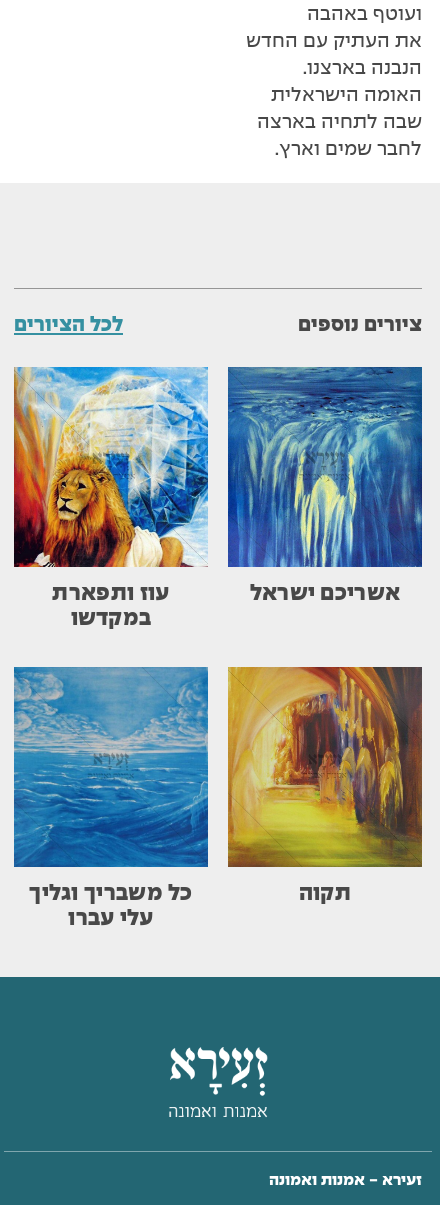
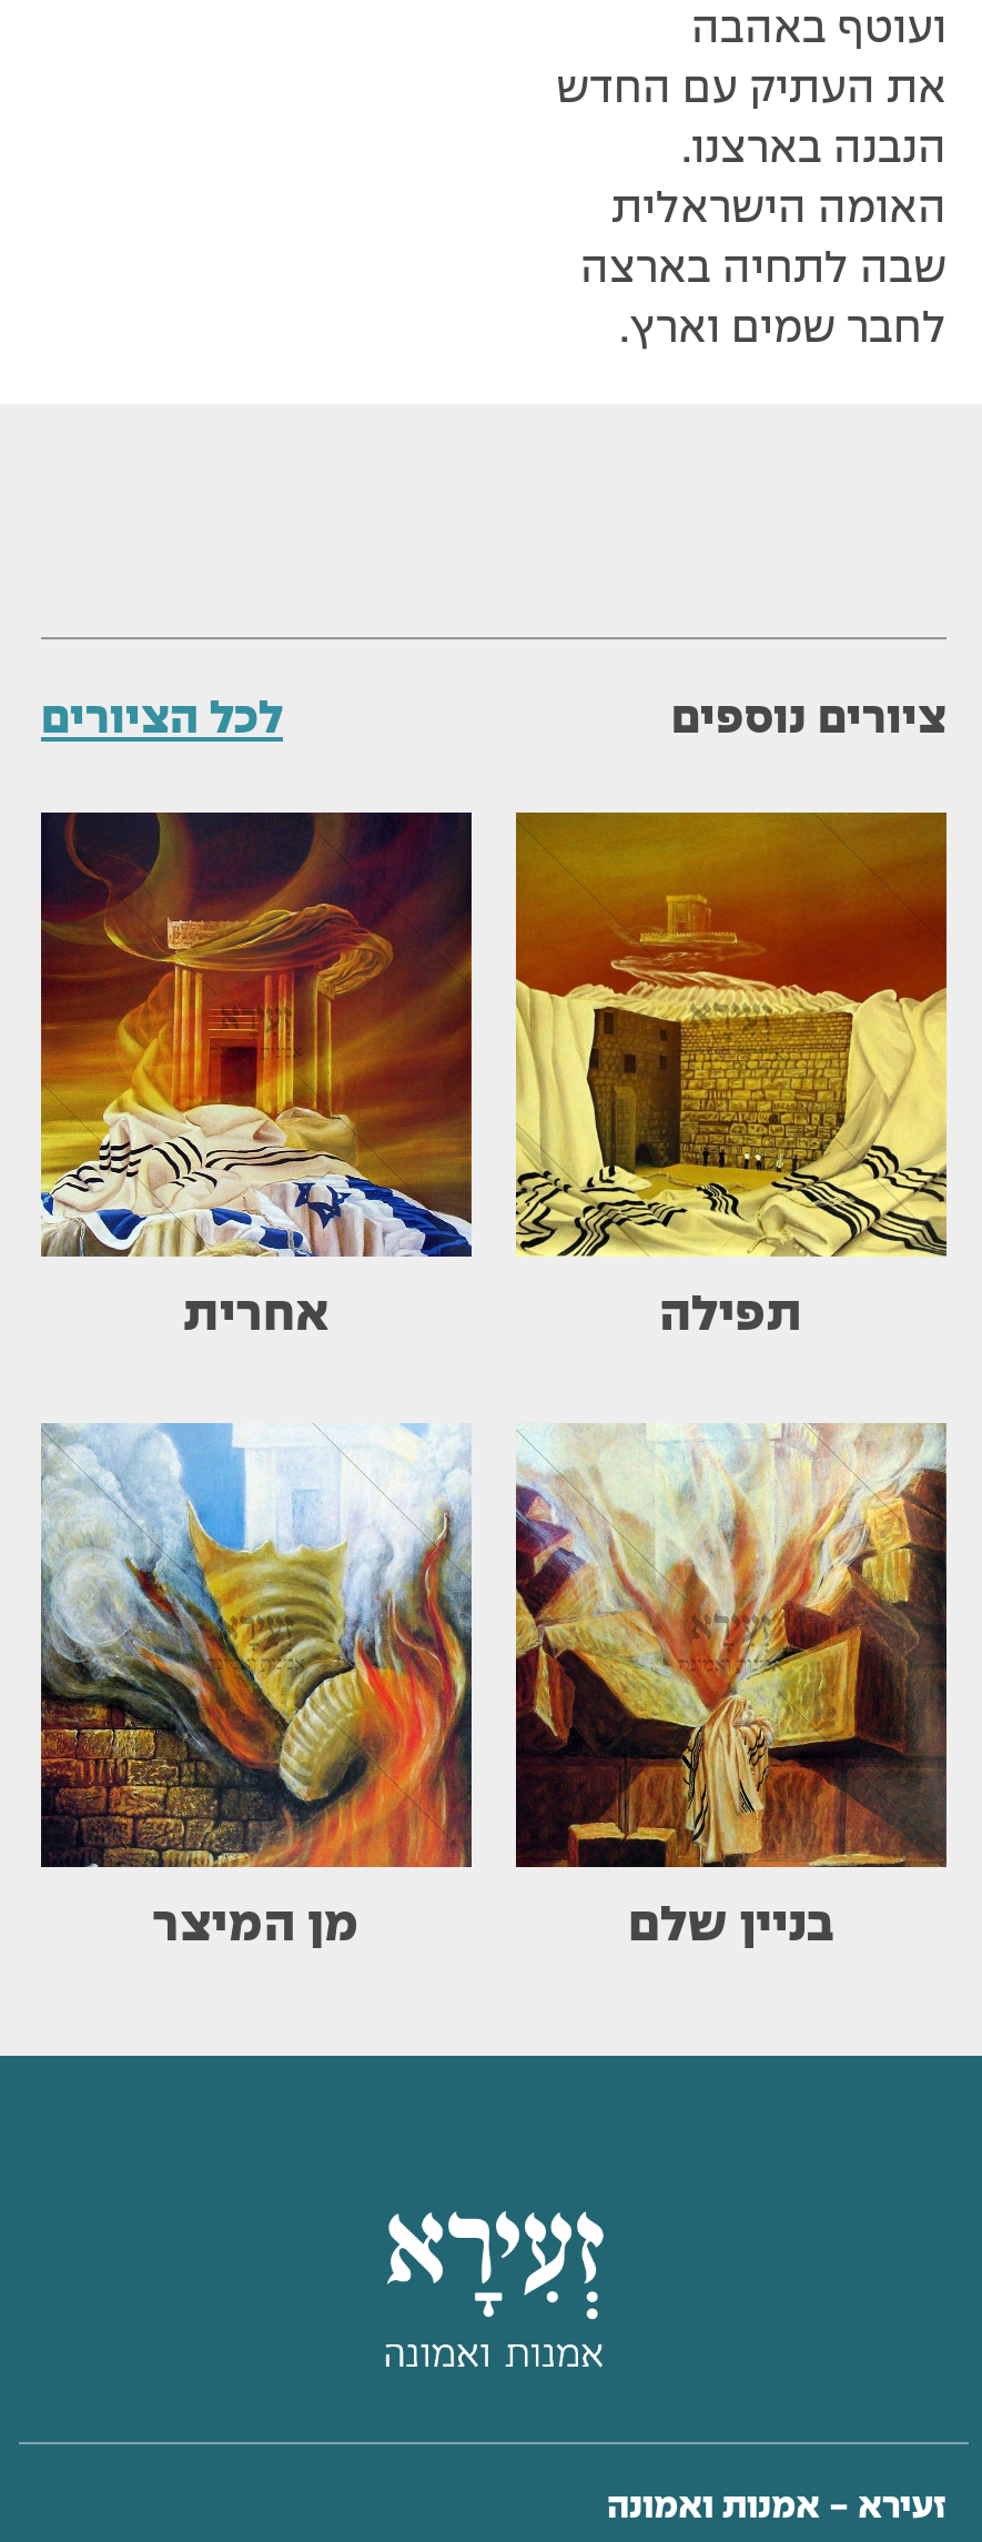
- [image]
- אשריכם ישראל
- עוז ותפארת
- במקדשו
+ [image]
+ תפילה
+ אחרית

- [image]
+ [image]

- [image]
- תקוה
- כל משבריך וגליך
- עלי עברו
+ [image]
+ בניין שלם
+ מן המיצר

- [image]
+ [image]
